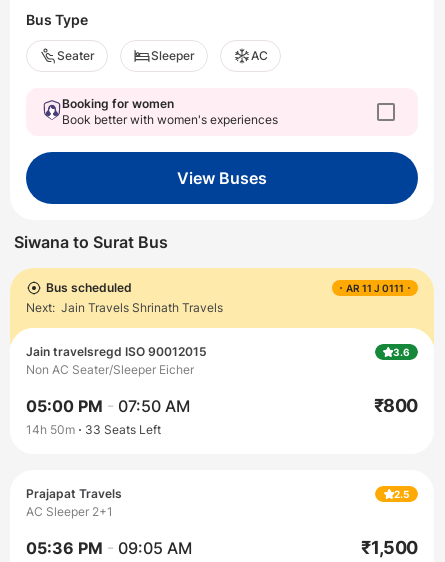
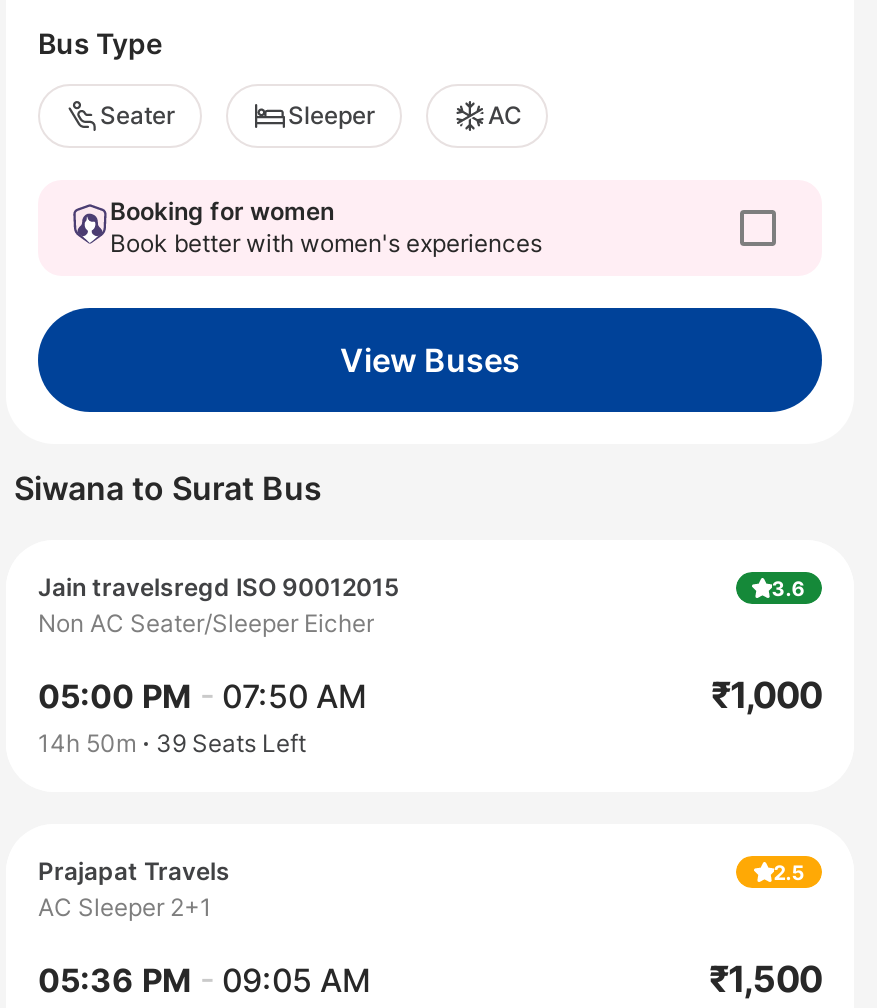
- [image]
- Bus scheduled
- AR 11 J 0111
- Next: Jain Travels Shrinath Travels

- ₹800
+ ₹1,000

- 14h 50m 33 Seats Left
+ 14h 50m 39 Seats Left
